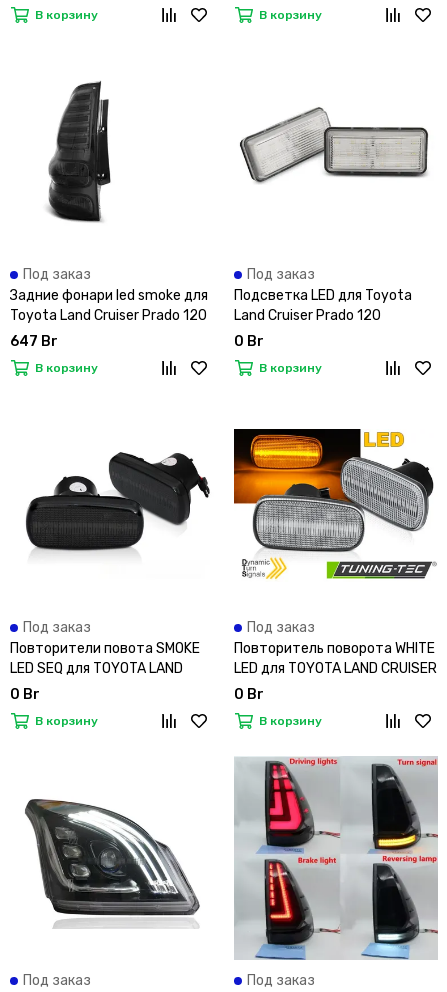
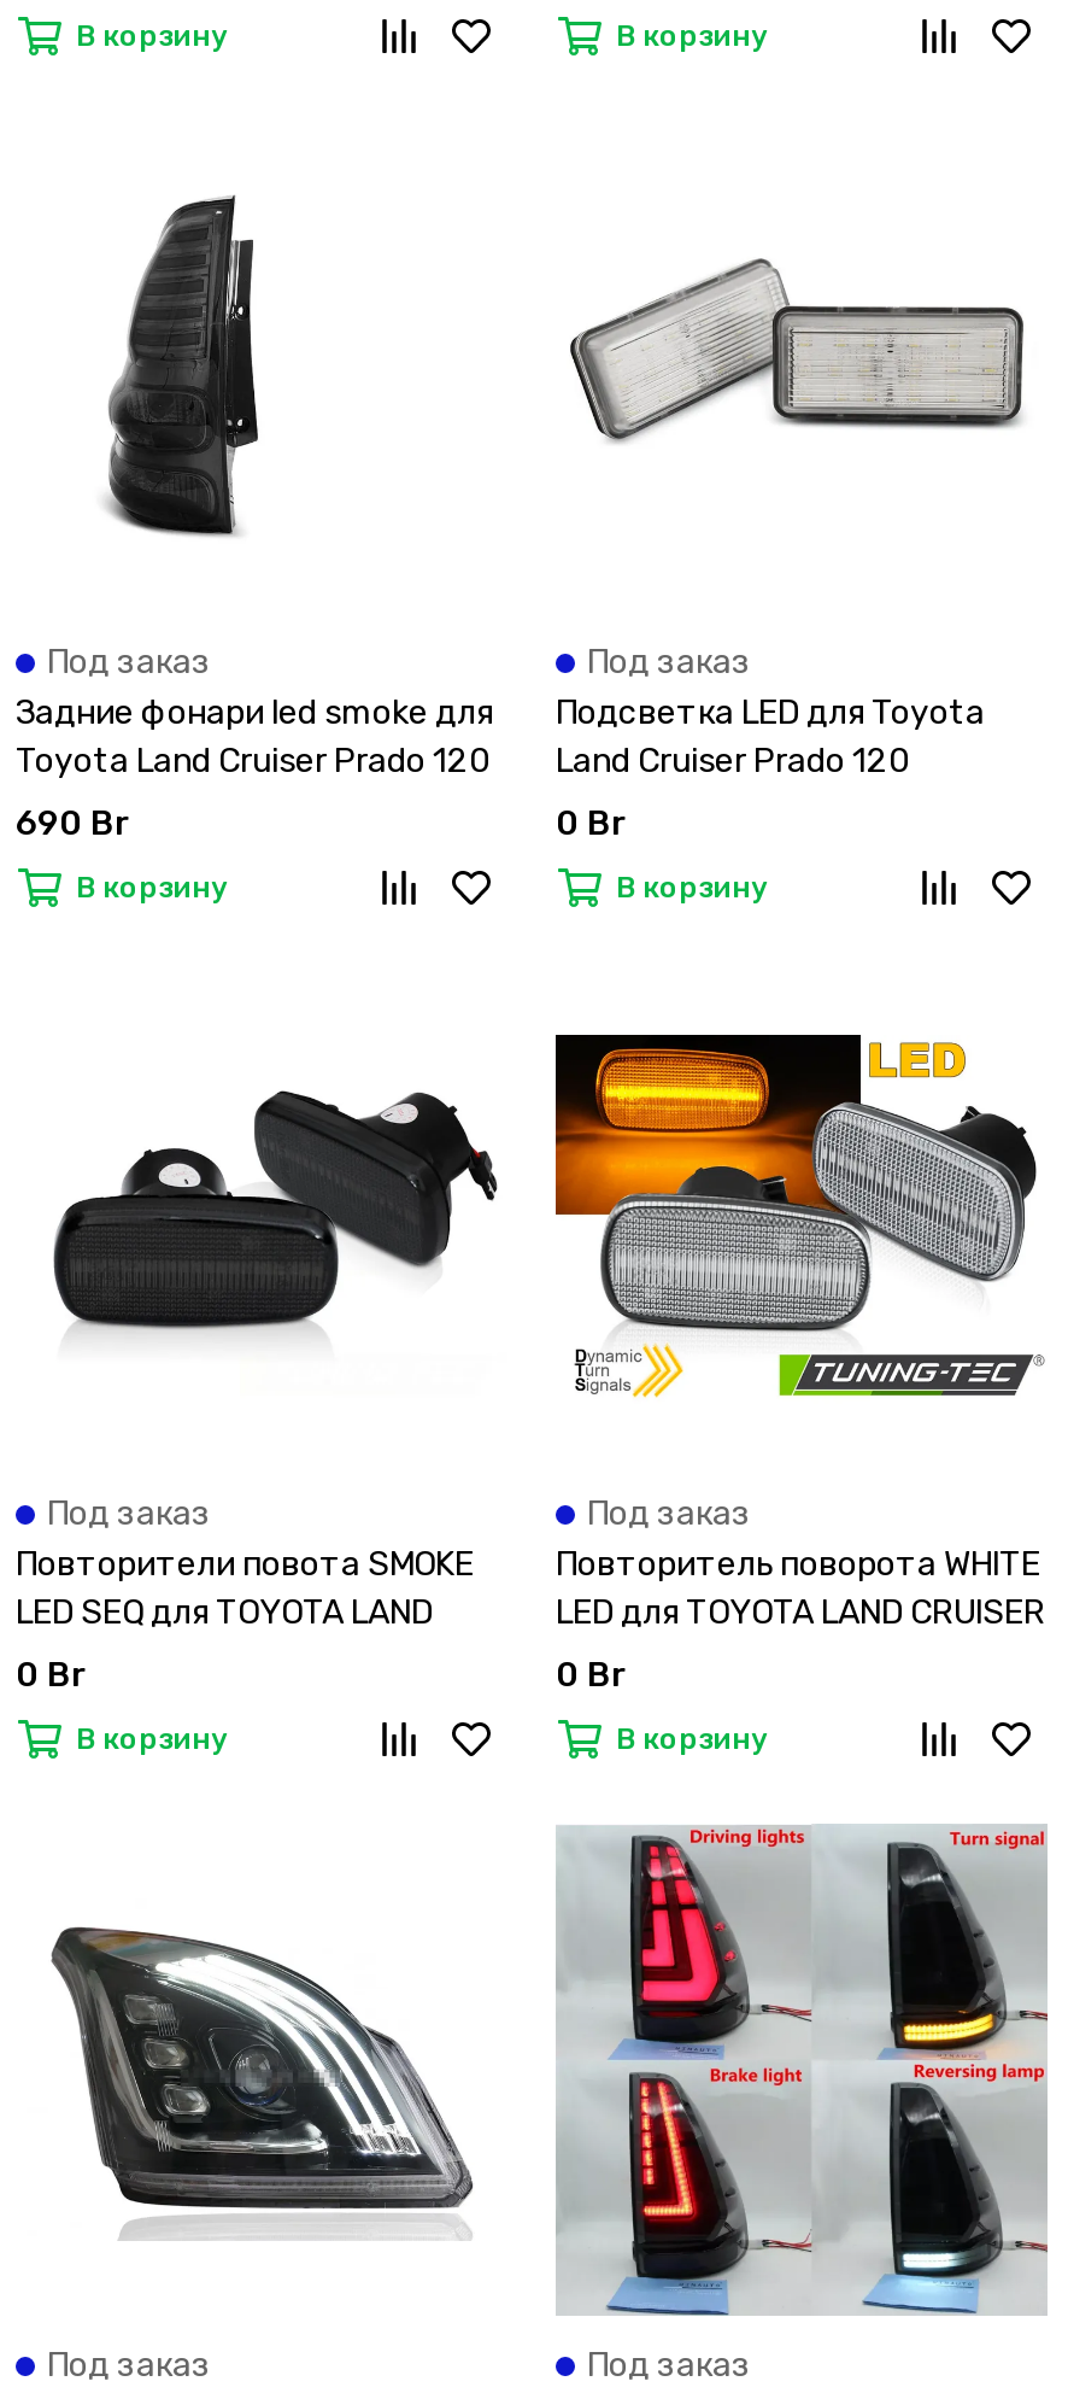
- 647 Br
+ 690 Br
